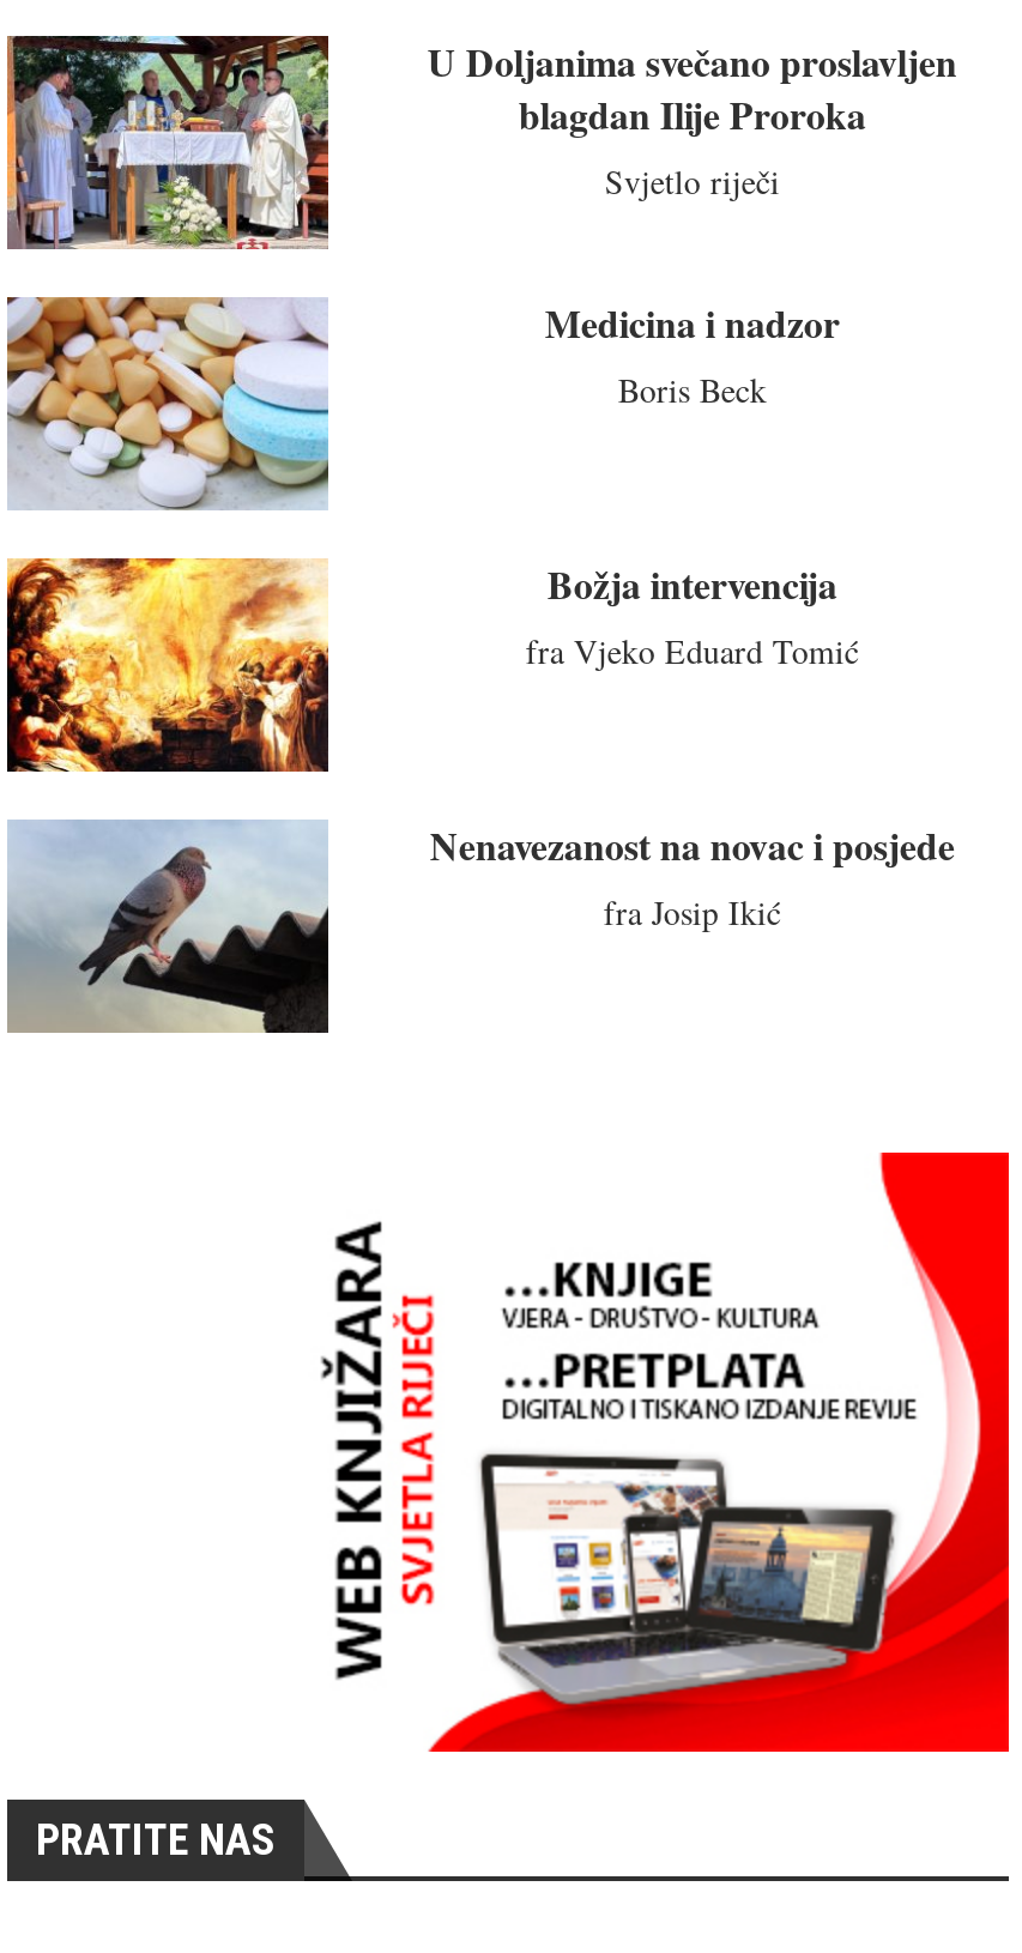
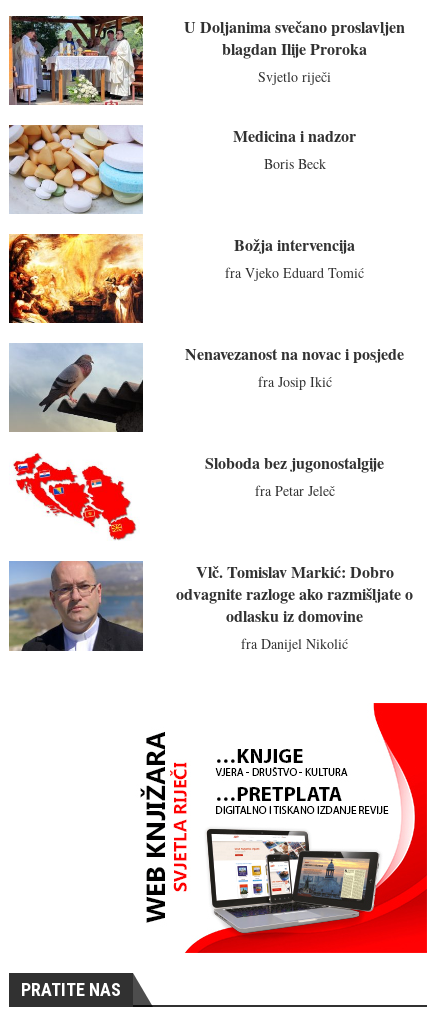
+ [image]
+ Vlč. Tomislav Markić: Dobro
+ odvagnite razloge ako razmišljate o
+ odlasku iz domovine
+ fra Danijel Nikolić

+ [image]

+ Sloboda bez jugonostalgije
+ fra Petar Jeleč
